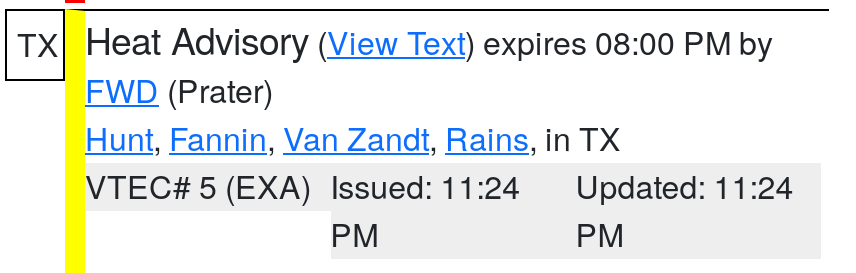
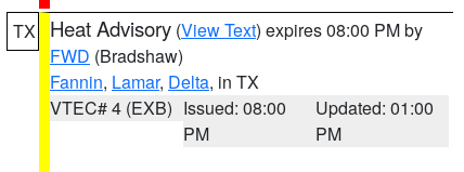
- FWD (Prater)
- Hunt, Fannin, Van Zandt, Rains, in TX
- VTEC# 5 (EXA) Issued: 11:24
+ FWD (Bradshaw)
+ Fannin, Lamar, Delta, in TX
+ VTEC# 4 (EXB) Issued: 08:00

- Updated: 11:24
+ Updated: 01:00
